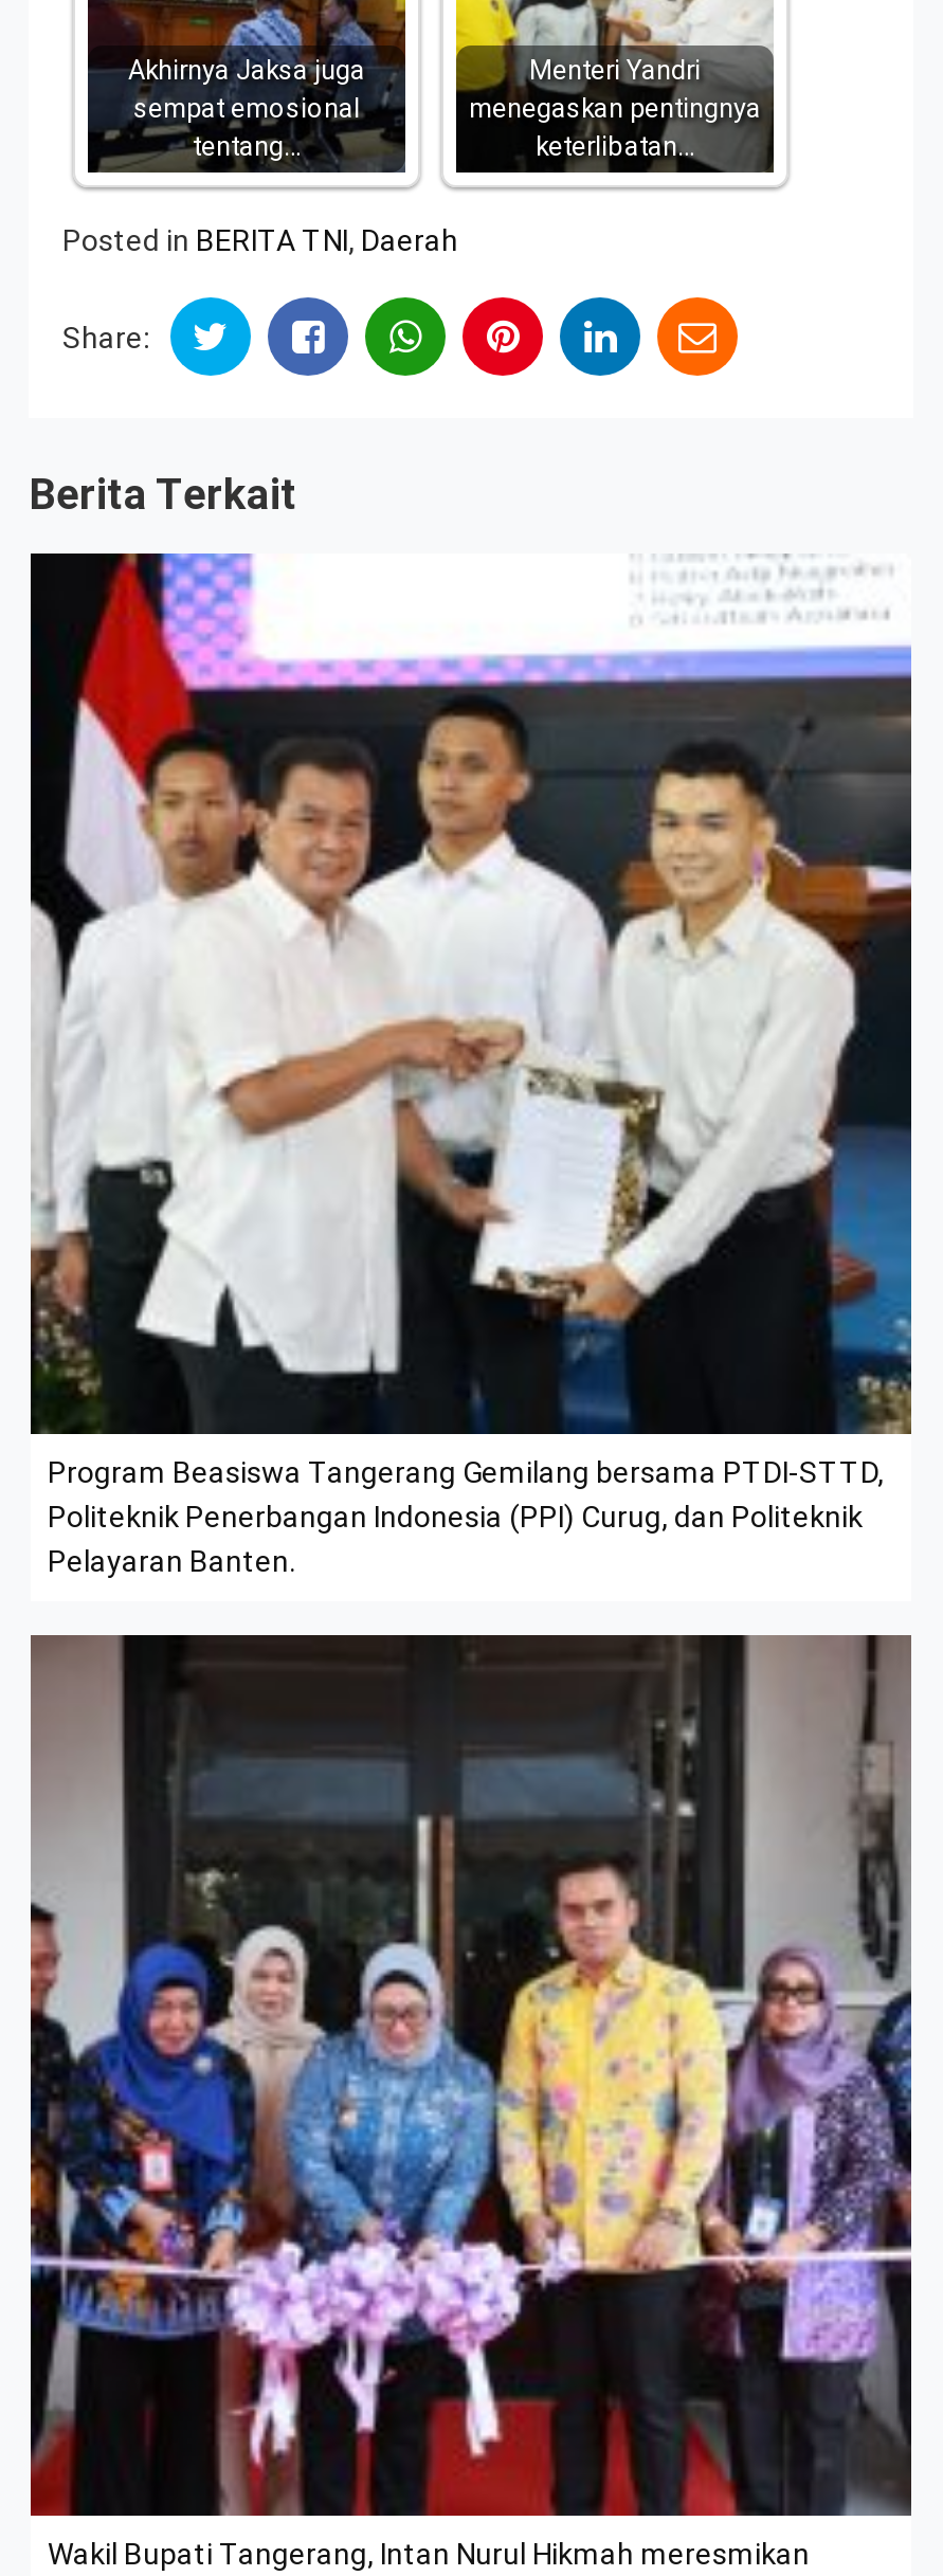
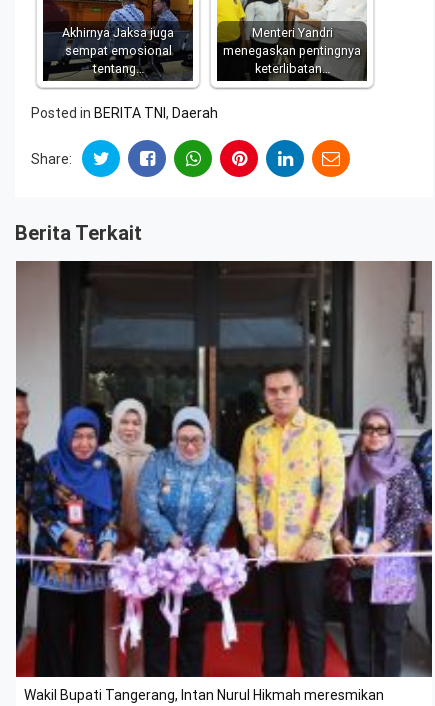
- [image]
- Program Beasiswa Tangerang Gemilang bersama PTDI-STTD,
- Politeknik Penerbangan Indonesia (PPI) Curug, dan Politeknik
- Pelayaran Banten.
